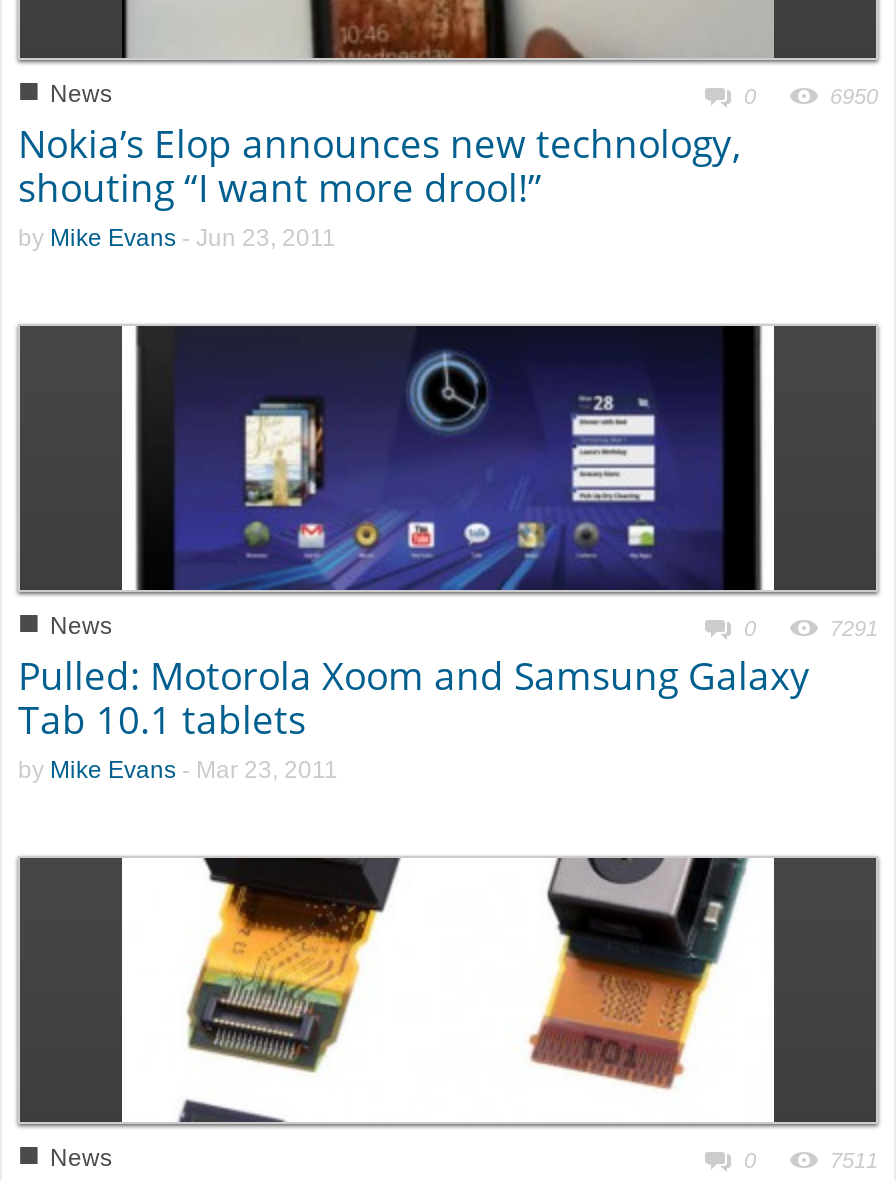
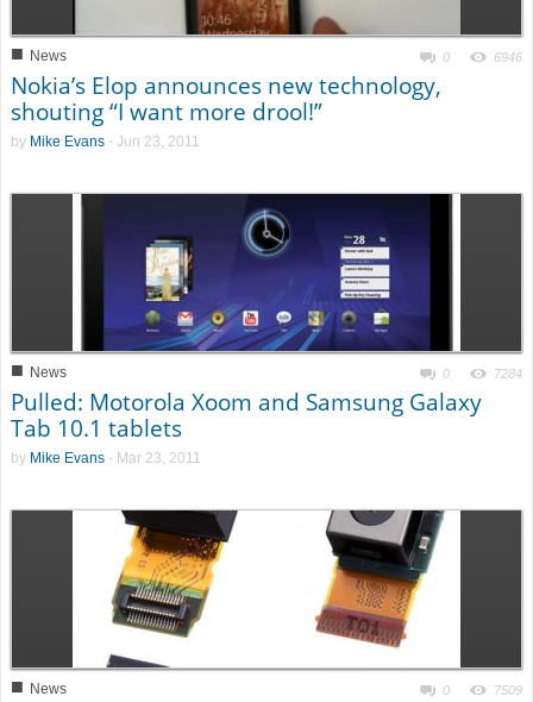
- 6950
+ 6946

- 7291
+ 7284

- 7511
+ 7509
